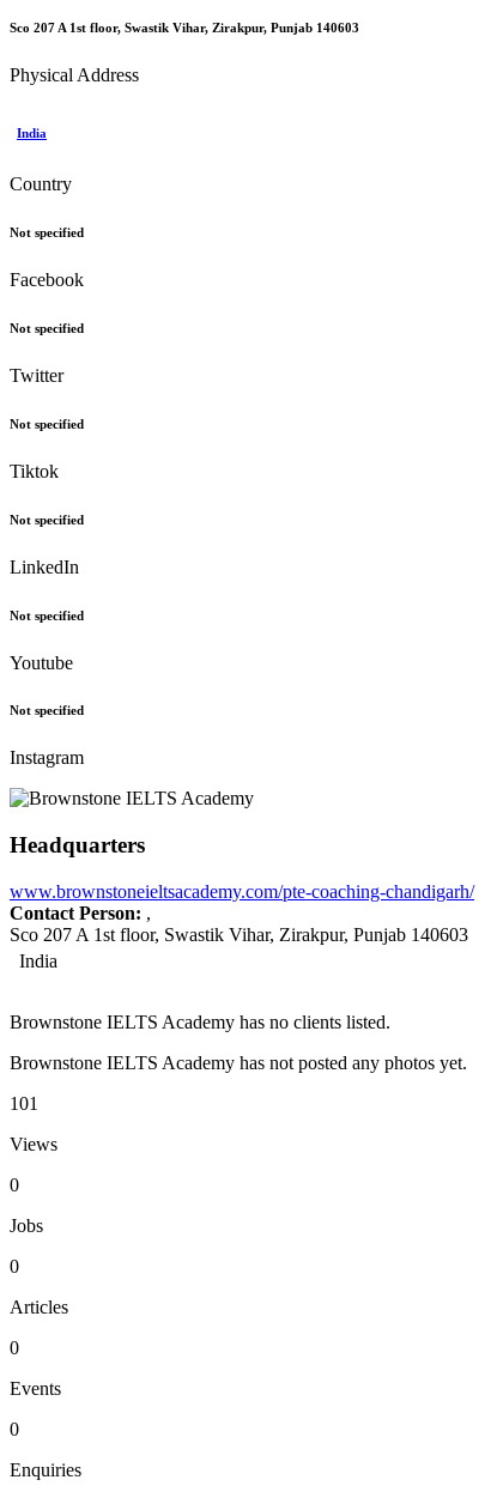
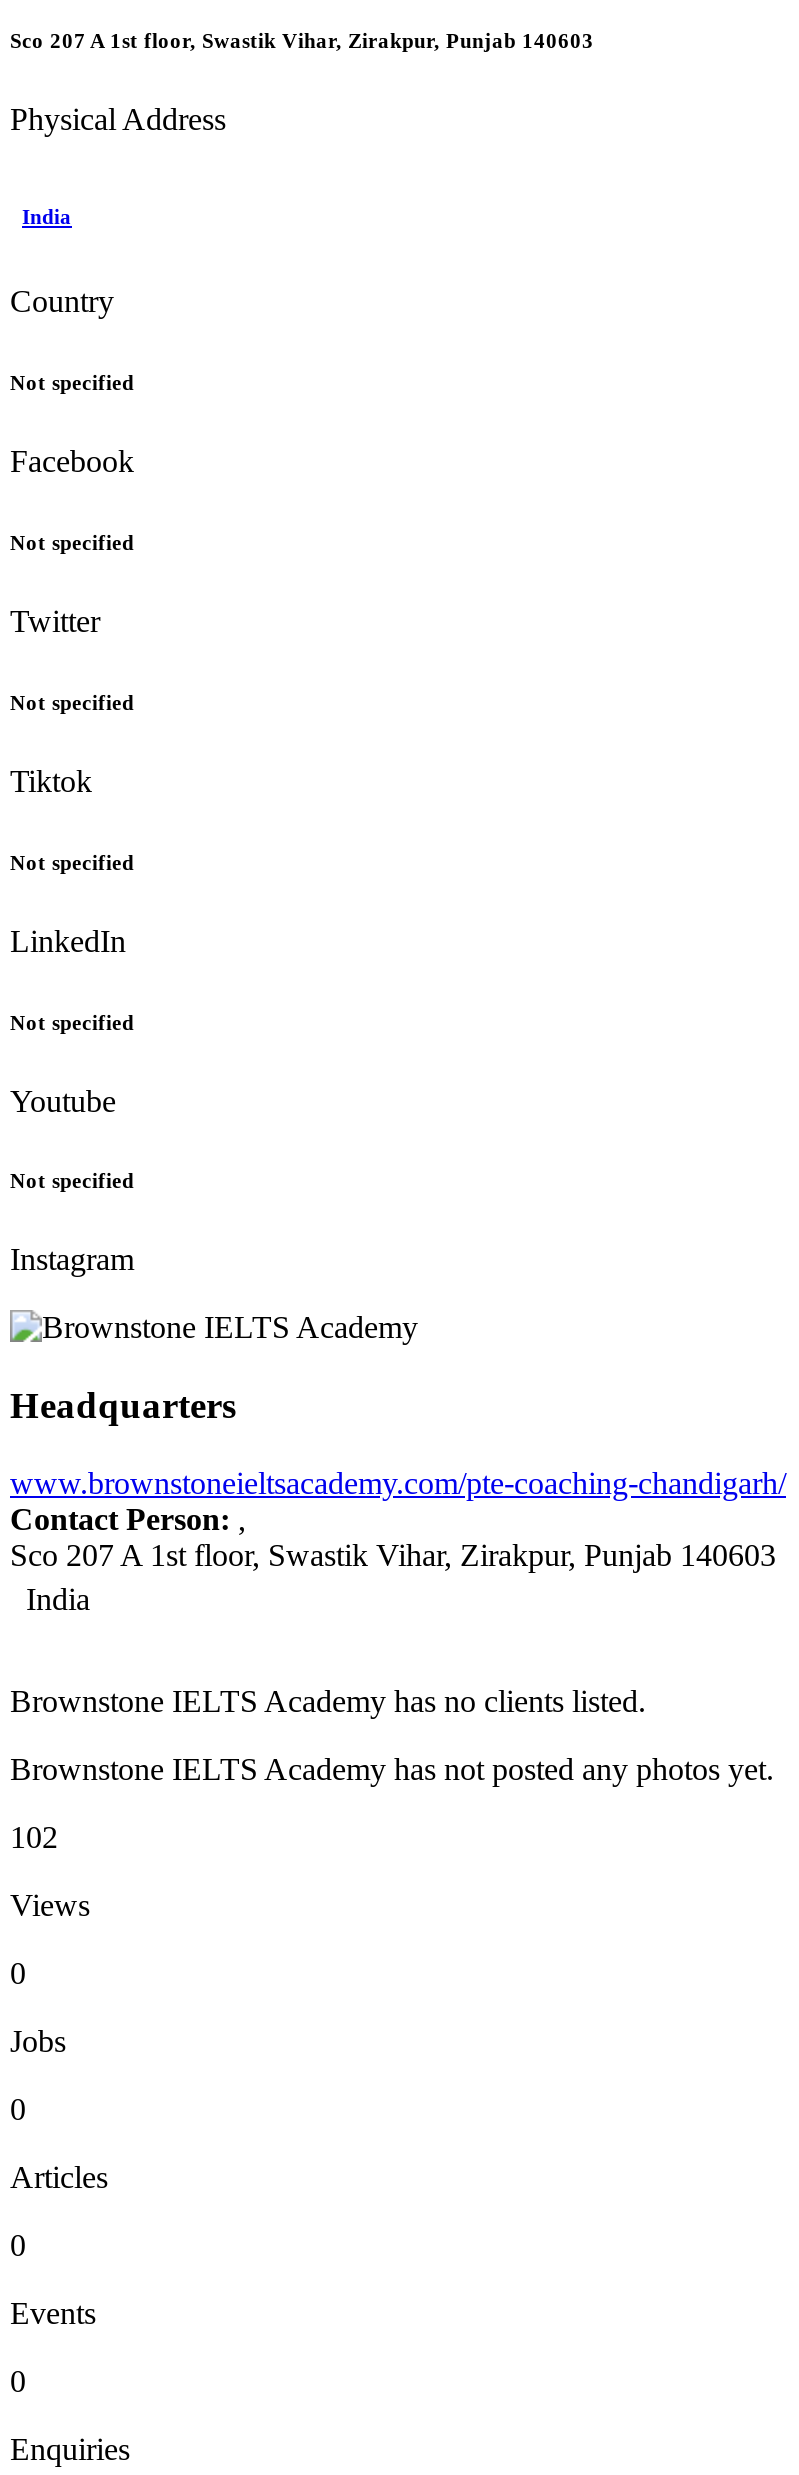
- 101
+ 102
